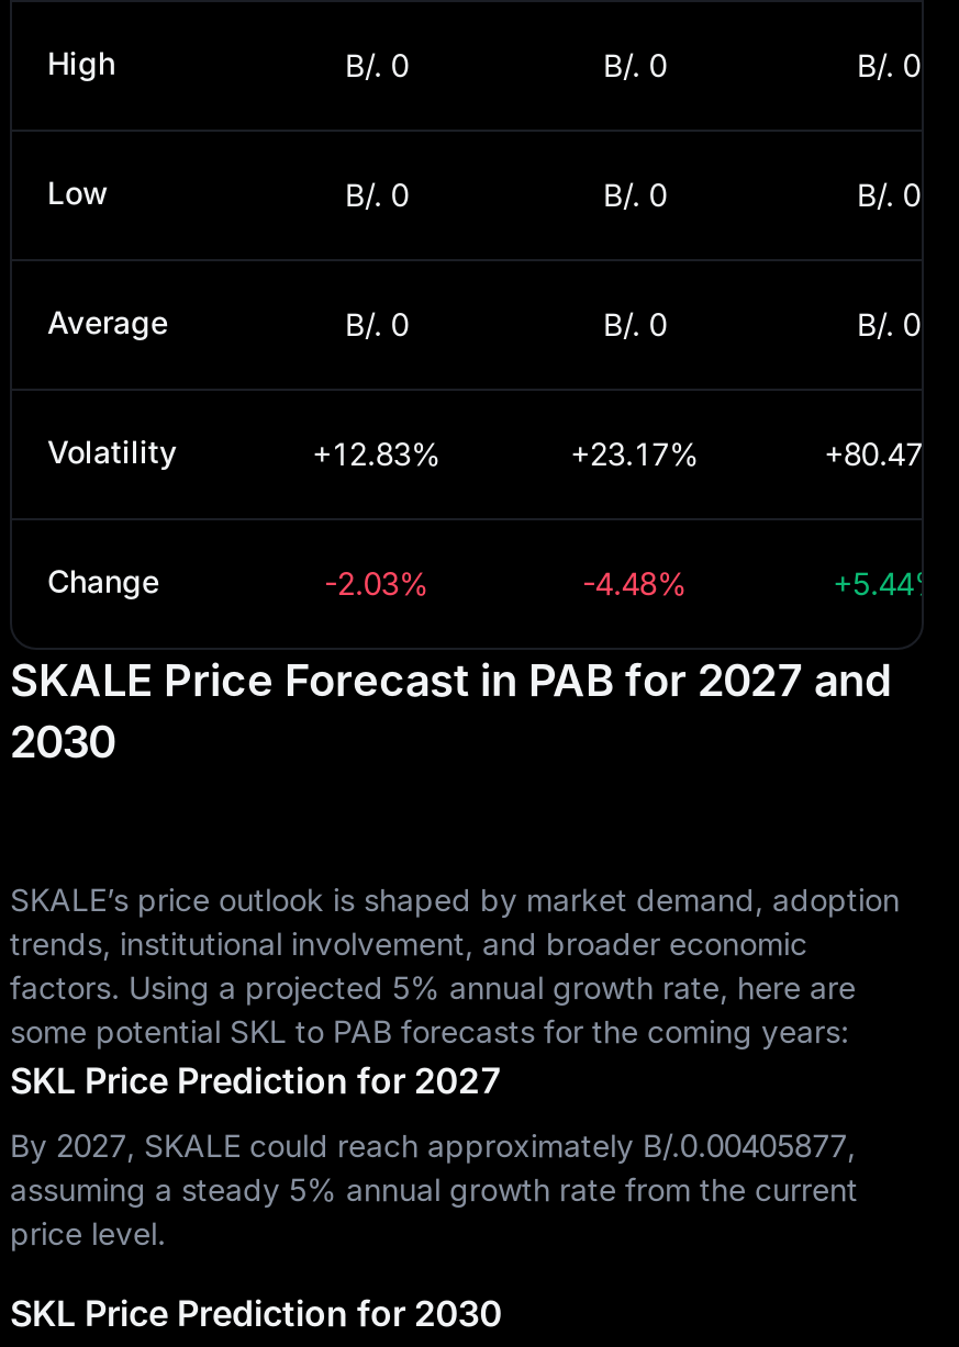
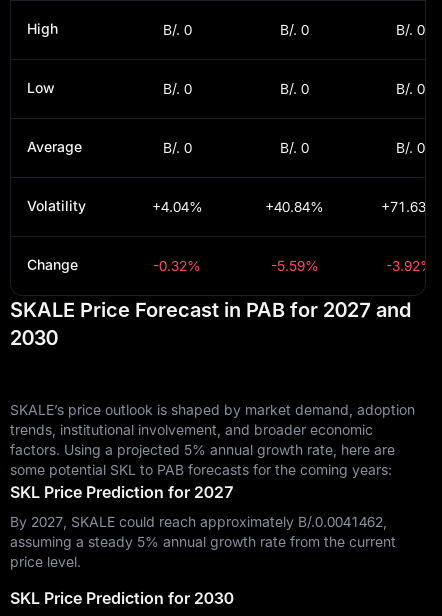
- +12.83%
+ +4.04%

- +23.17%
+ +40.84%

- +80.47%
+ +71.63%

- -2.03%
+ -0.32%

- -4.48%
+ -5.59%

- +5.44%
+ -3.92%

- By 2027, SKALE could reach approximately B/.0.00405877,
+ By 2027, SKALE could reach approximately B/.0.0041462,
